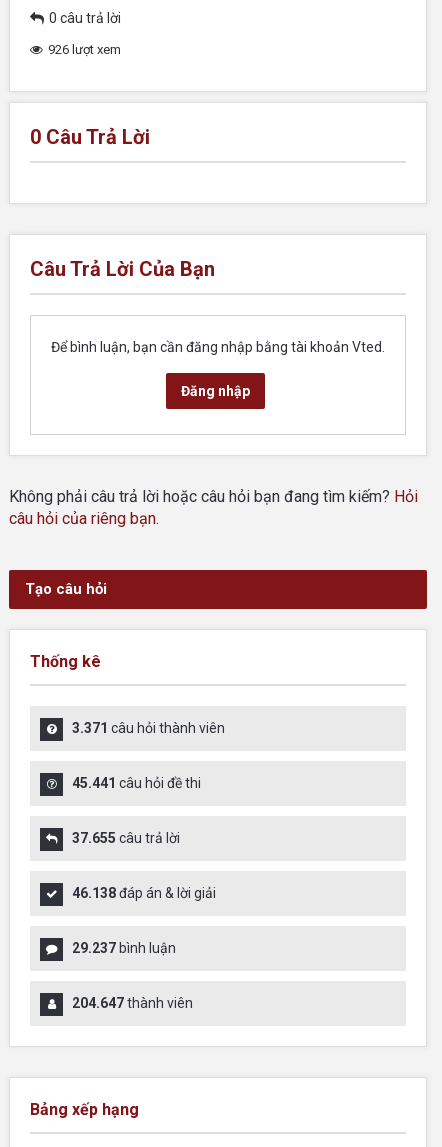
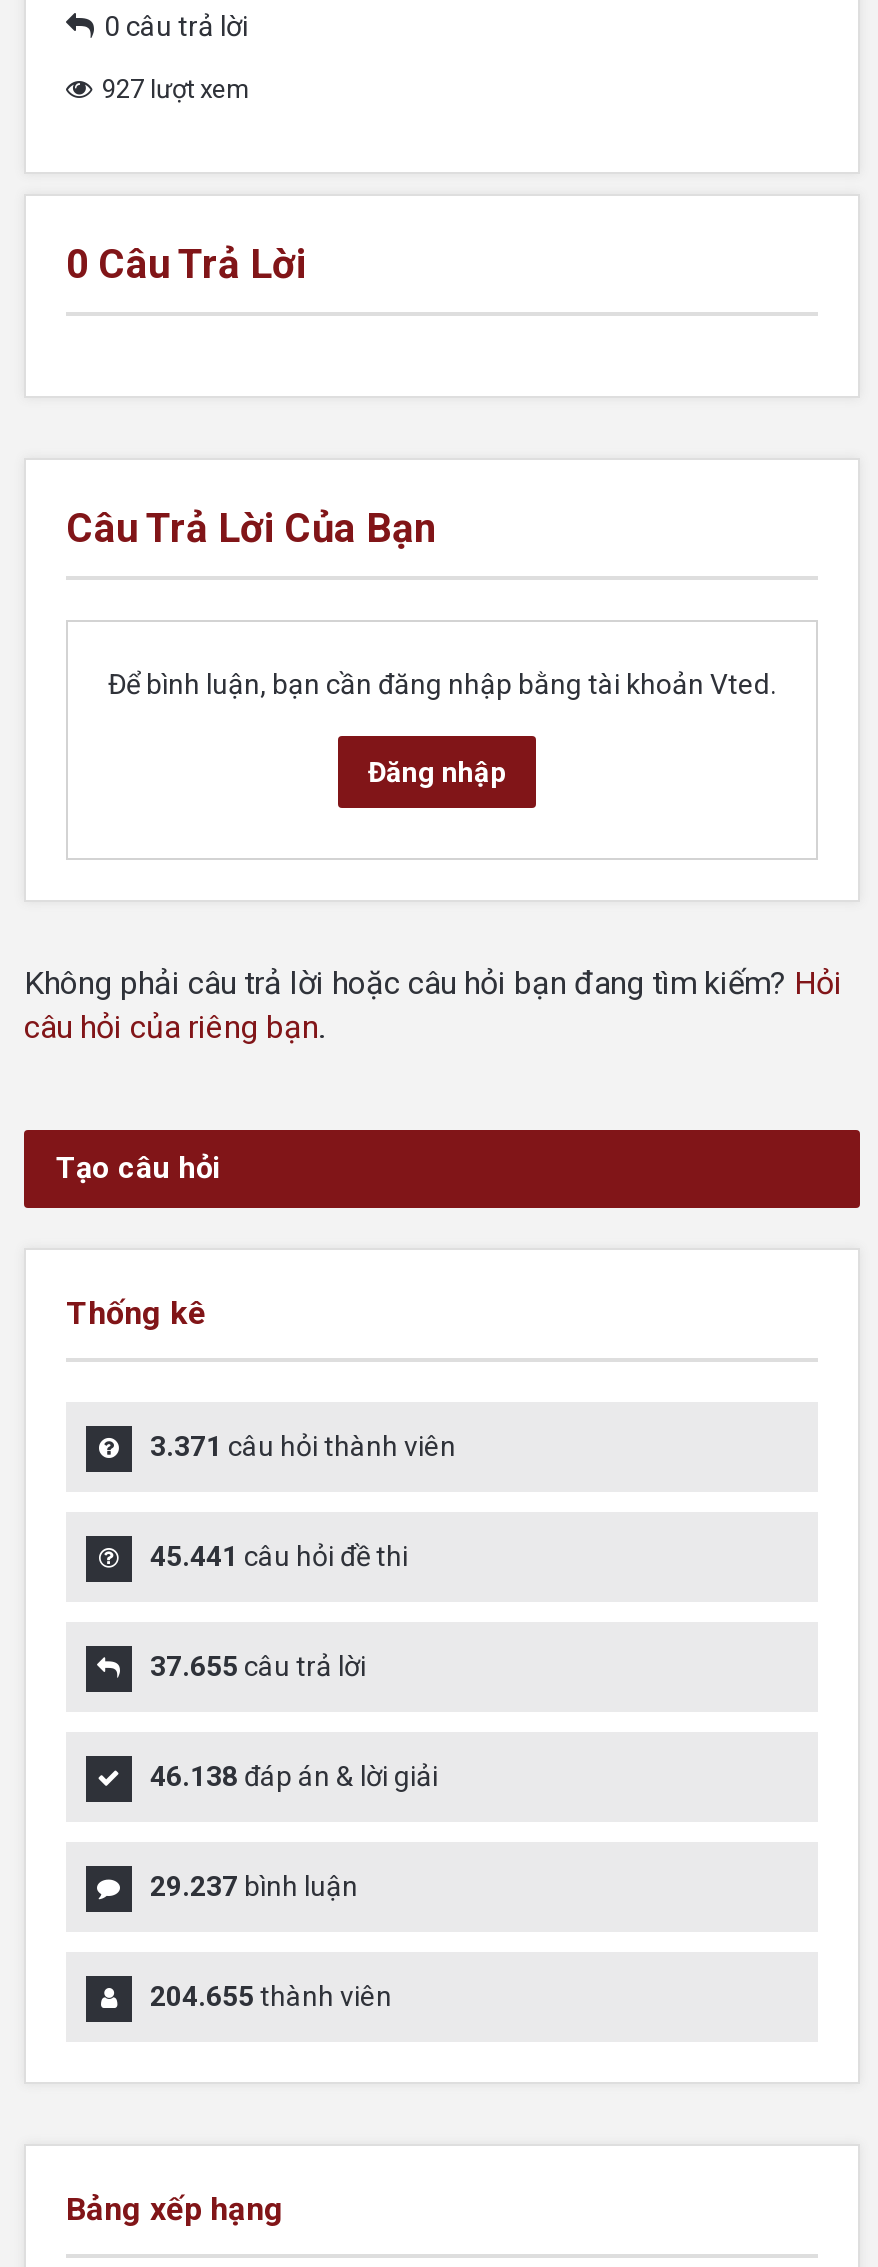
- 926 lượt xem
+ 927 lượt xem

- 204.647 thành viên
+ 204.655 thành viên
